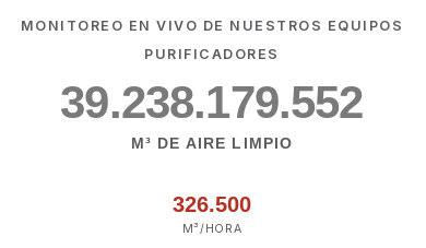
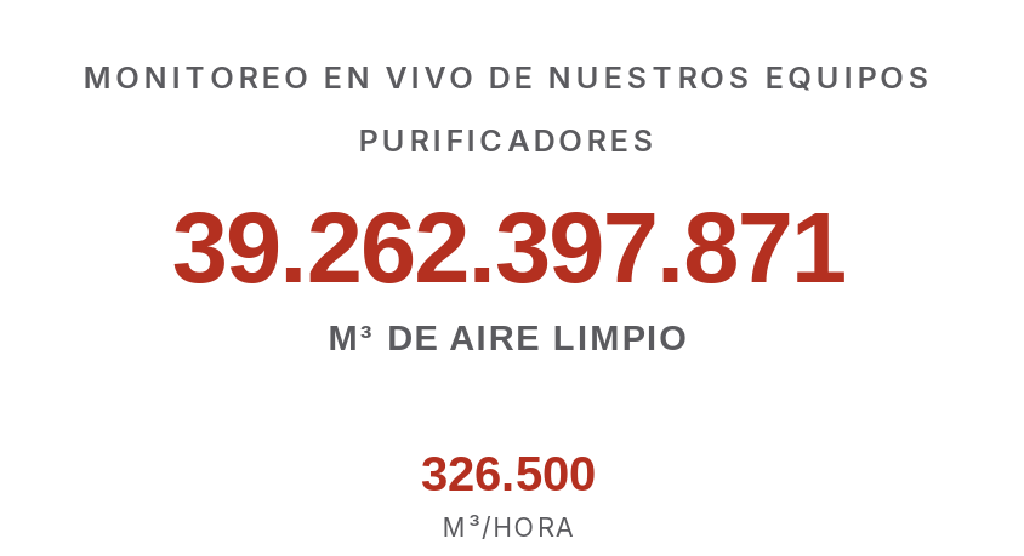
- 39.238.179.552
+ 39.262.397.871
